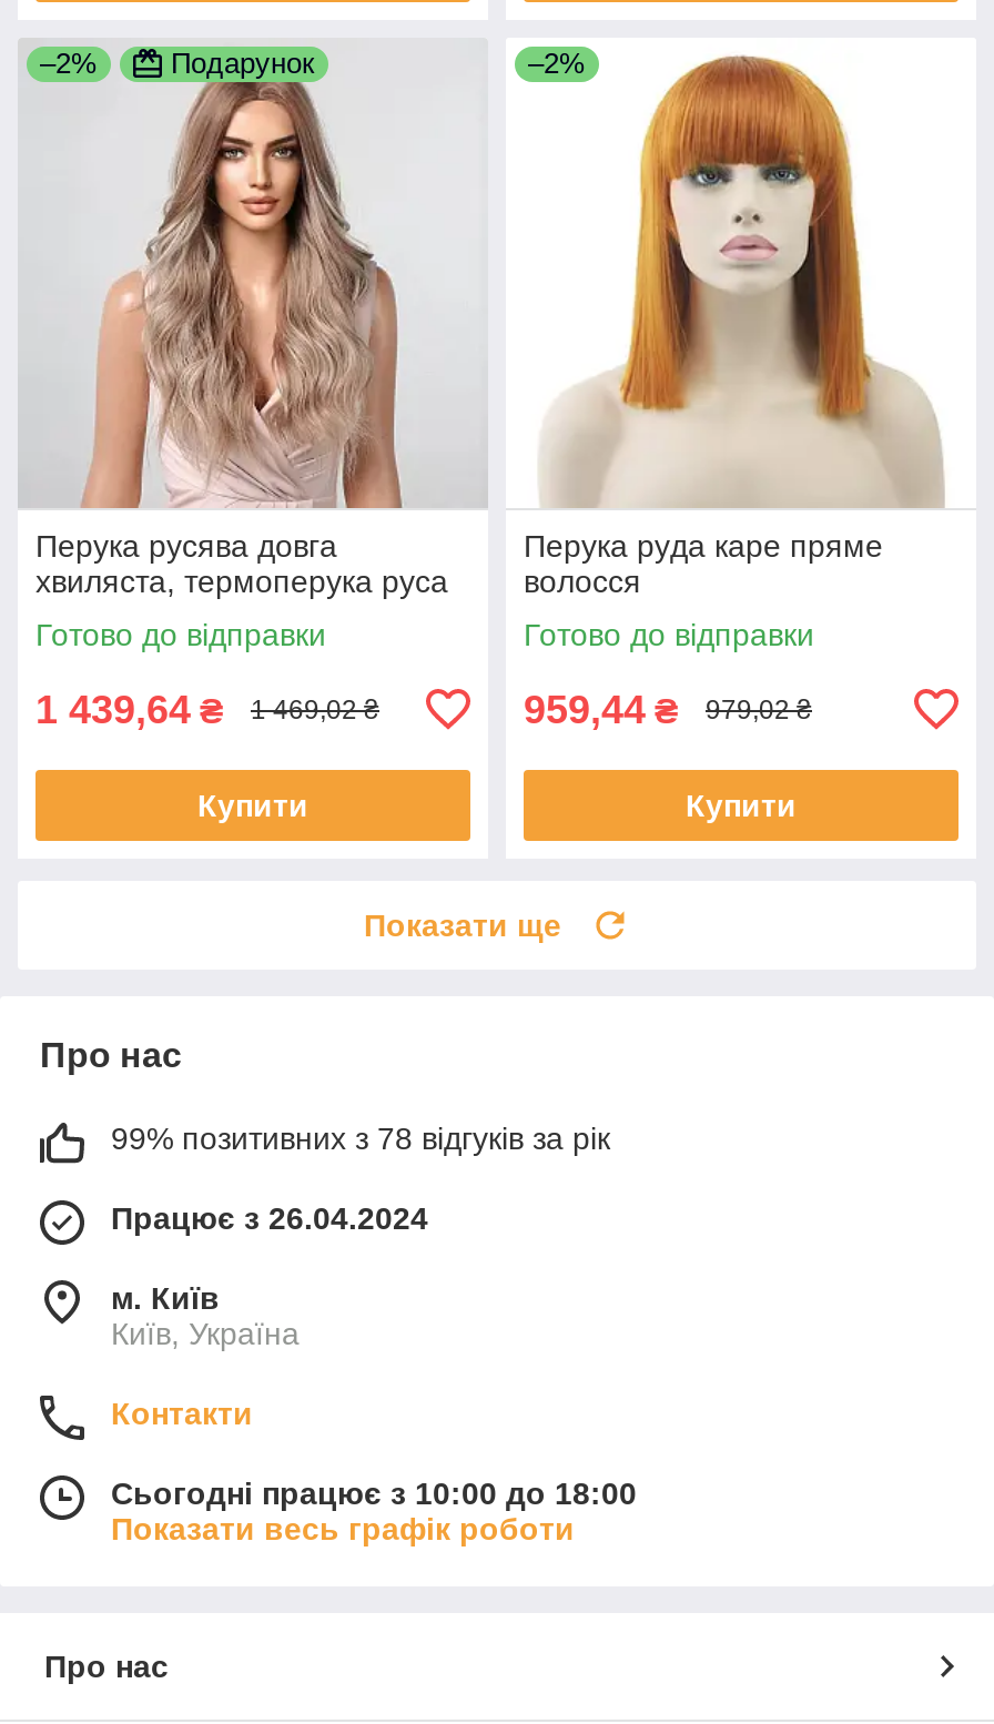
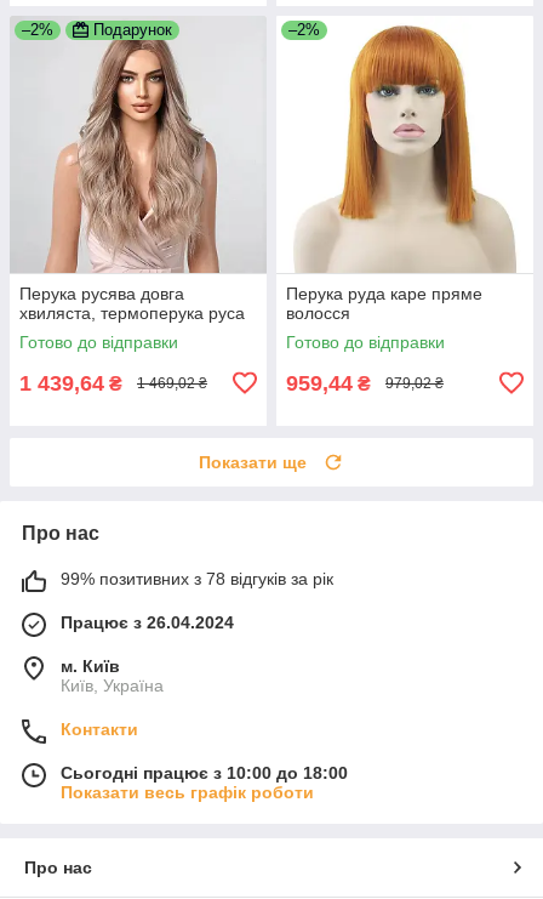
- Купити

- Купити
